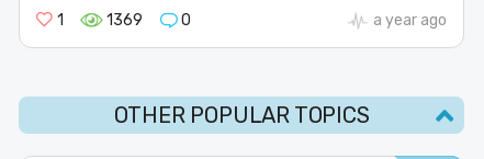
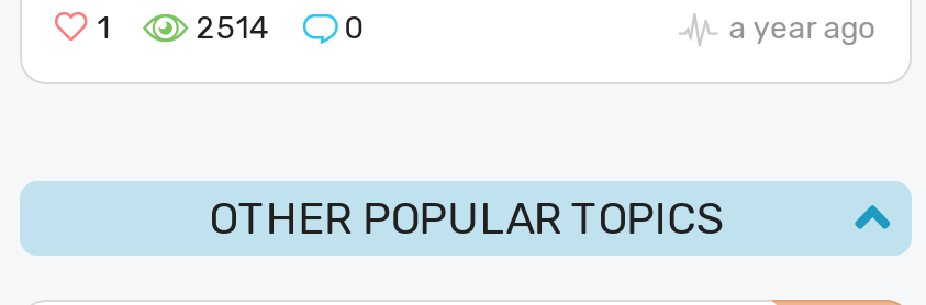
- 1369
+ 2514
